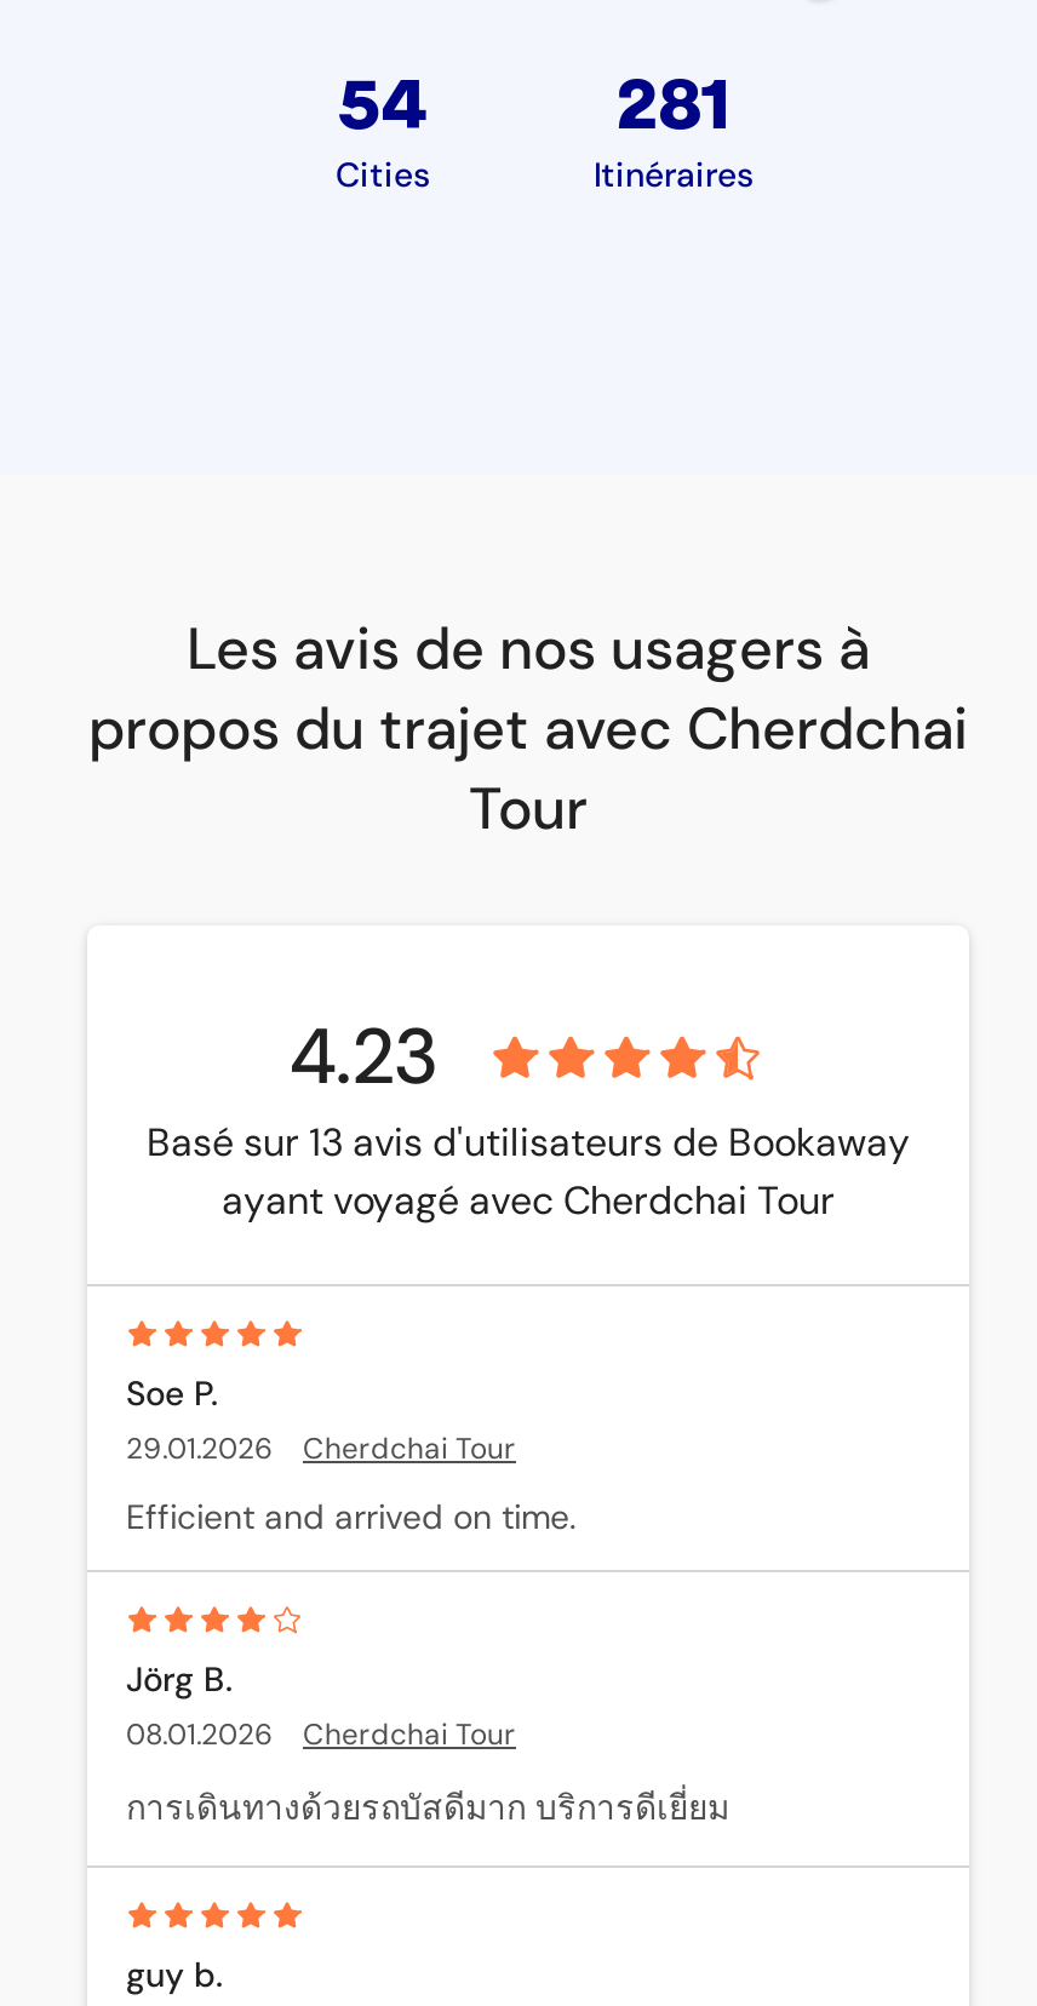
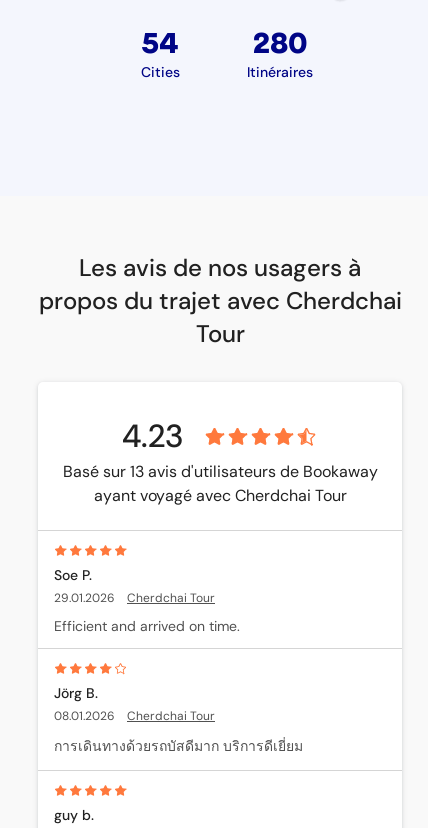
- 281
+ 280
